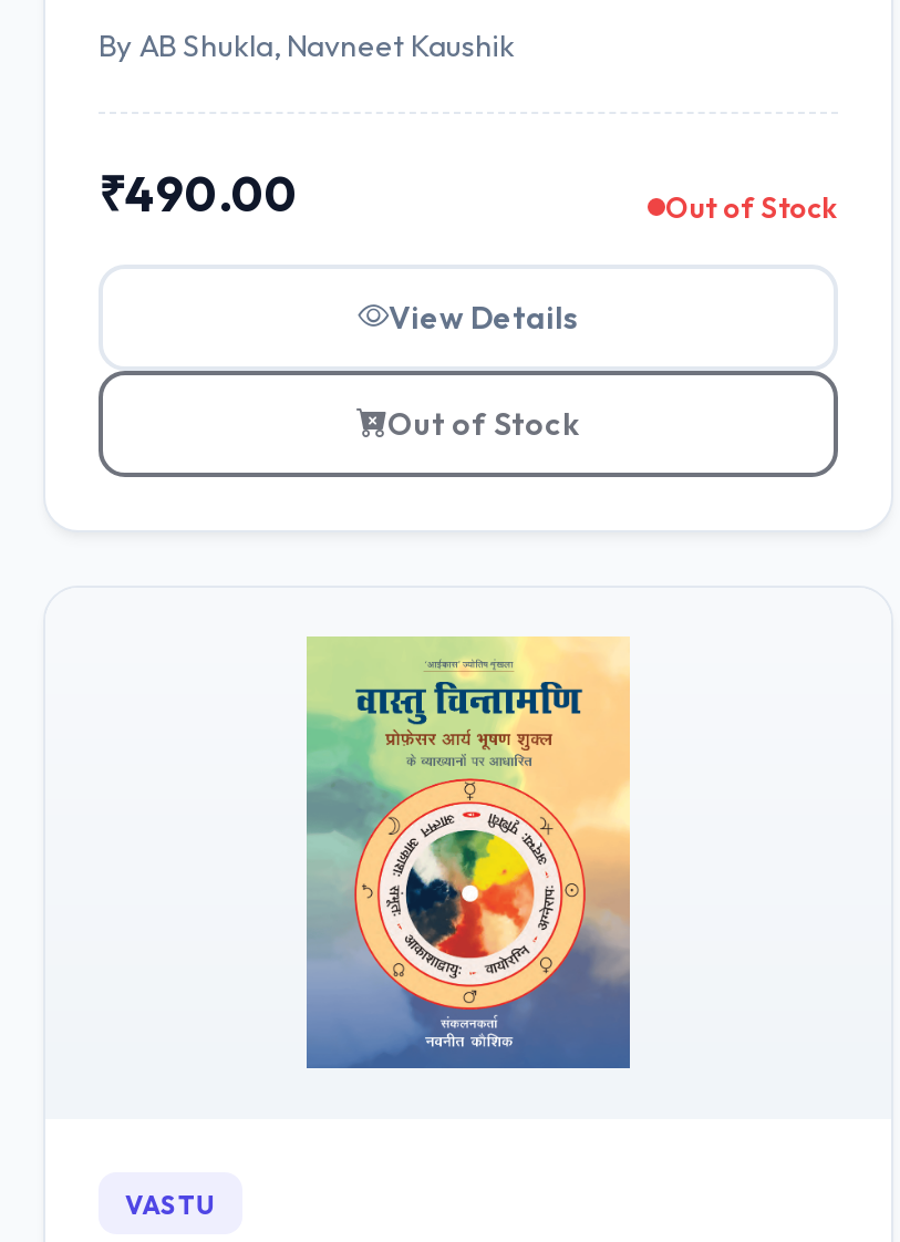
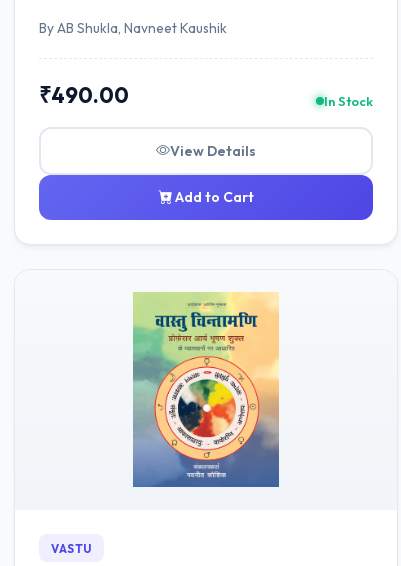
- Out of Stock
+ In Stock

- Out of Stock
+ Add to Cart
